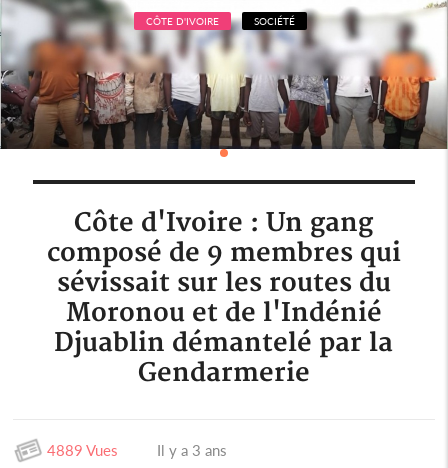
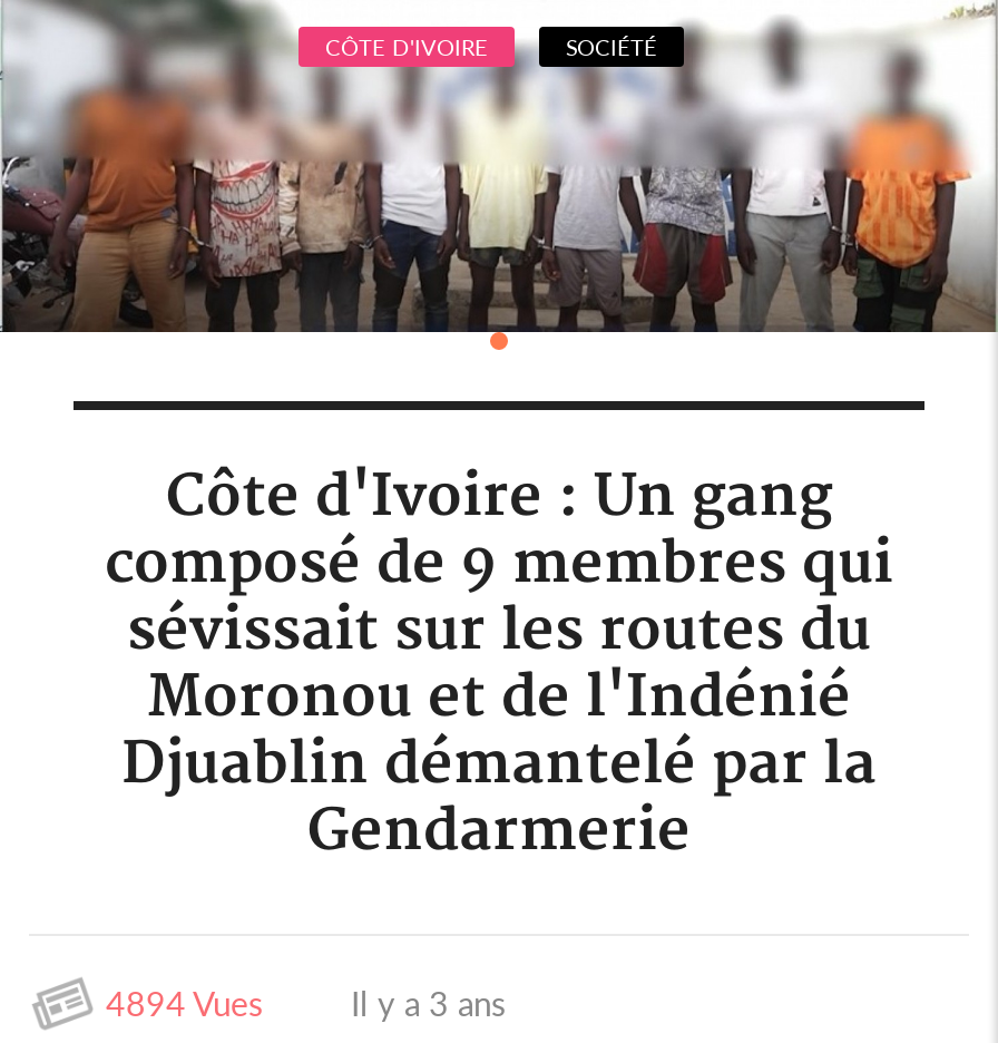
- 4889 Vues Il y a 3 ans
+ 4894 Vues Il y a 3 ans
